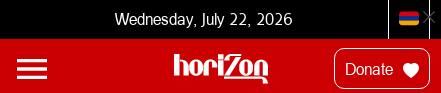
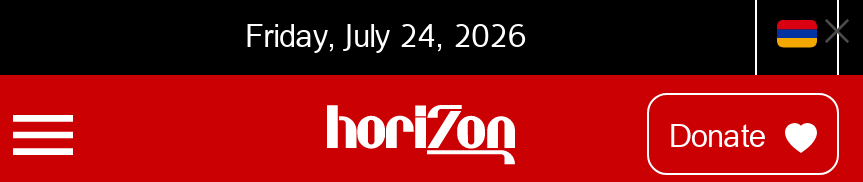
- Wednesday, July 22, 2026
+ Friday, July 24, 2026
